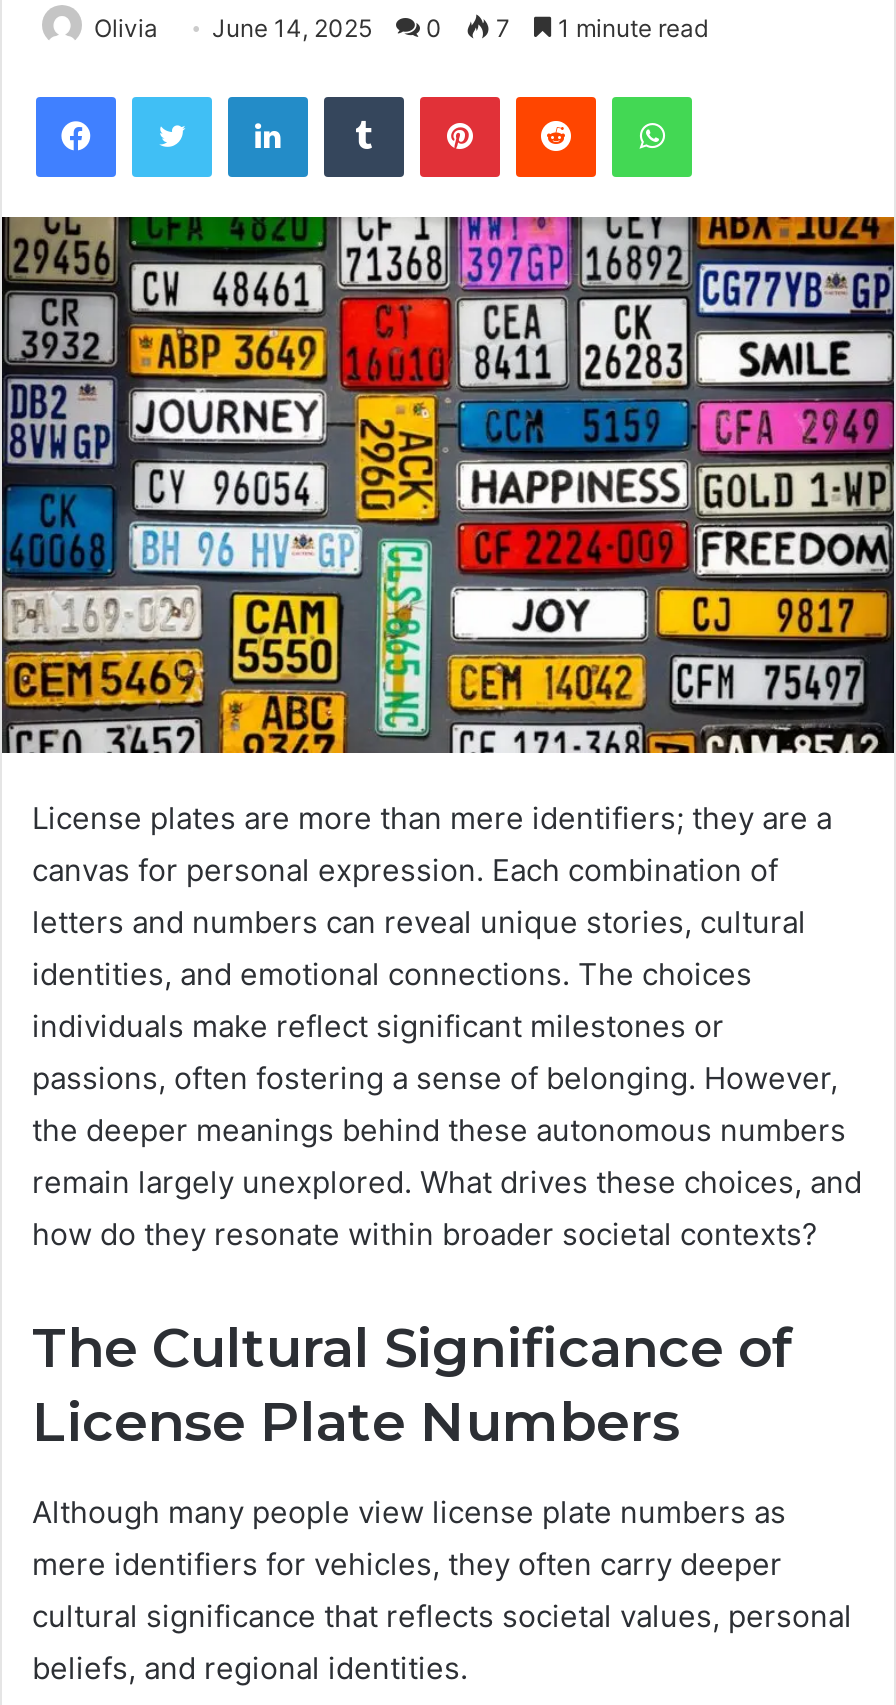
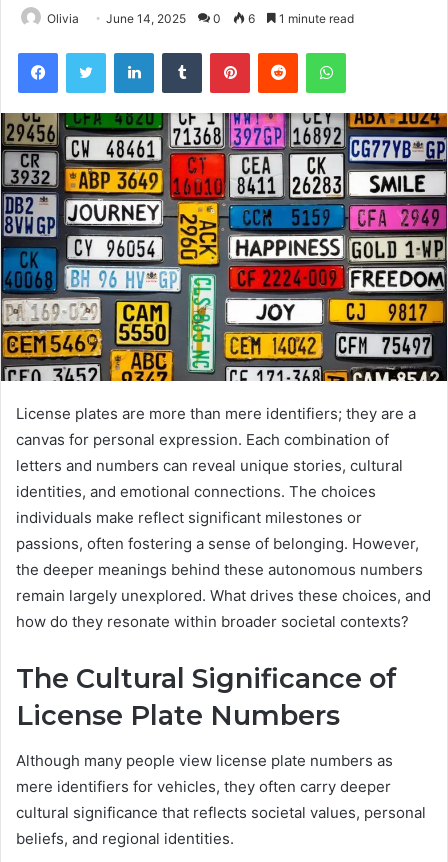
- Olivia June 14, 2025 0 7 1 minute read
+ Olivia June 14, 2025 0 6 1 minute read
